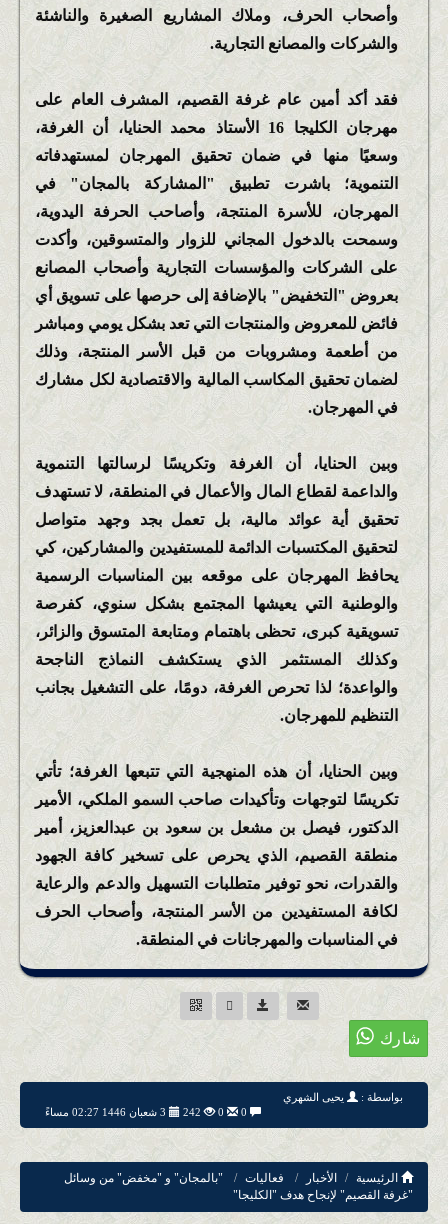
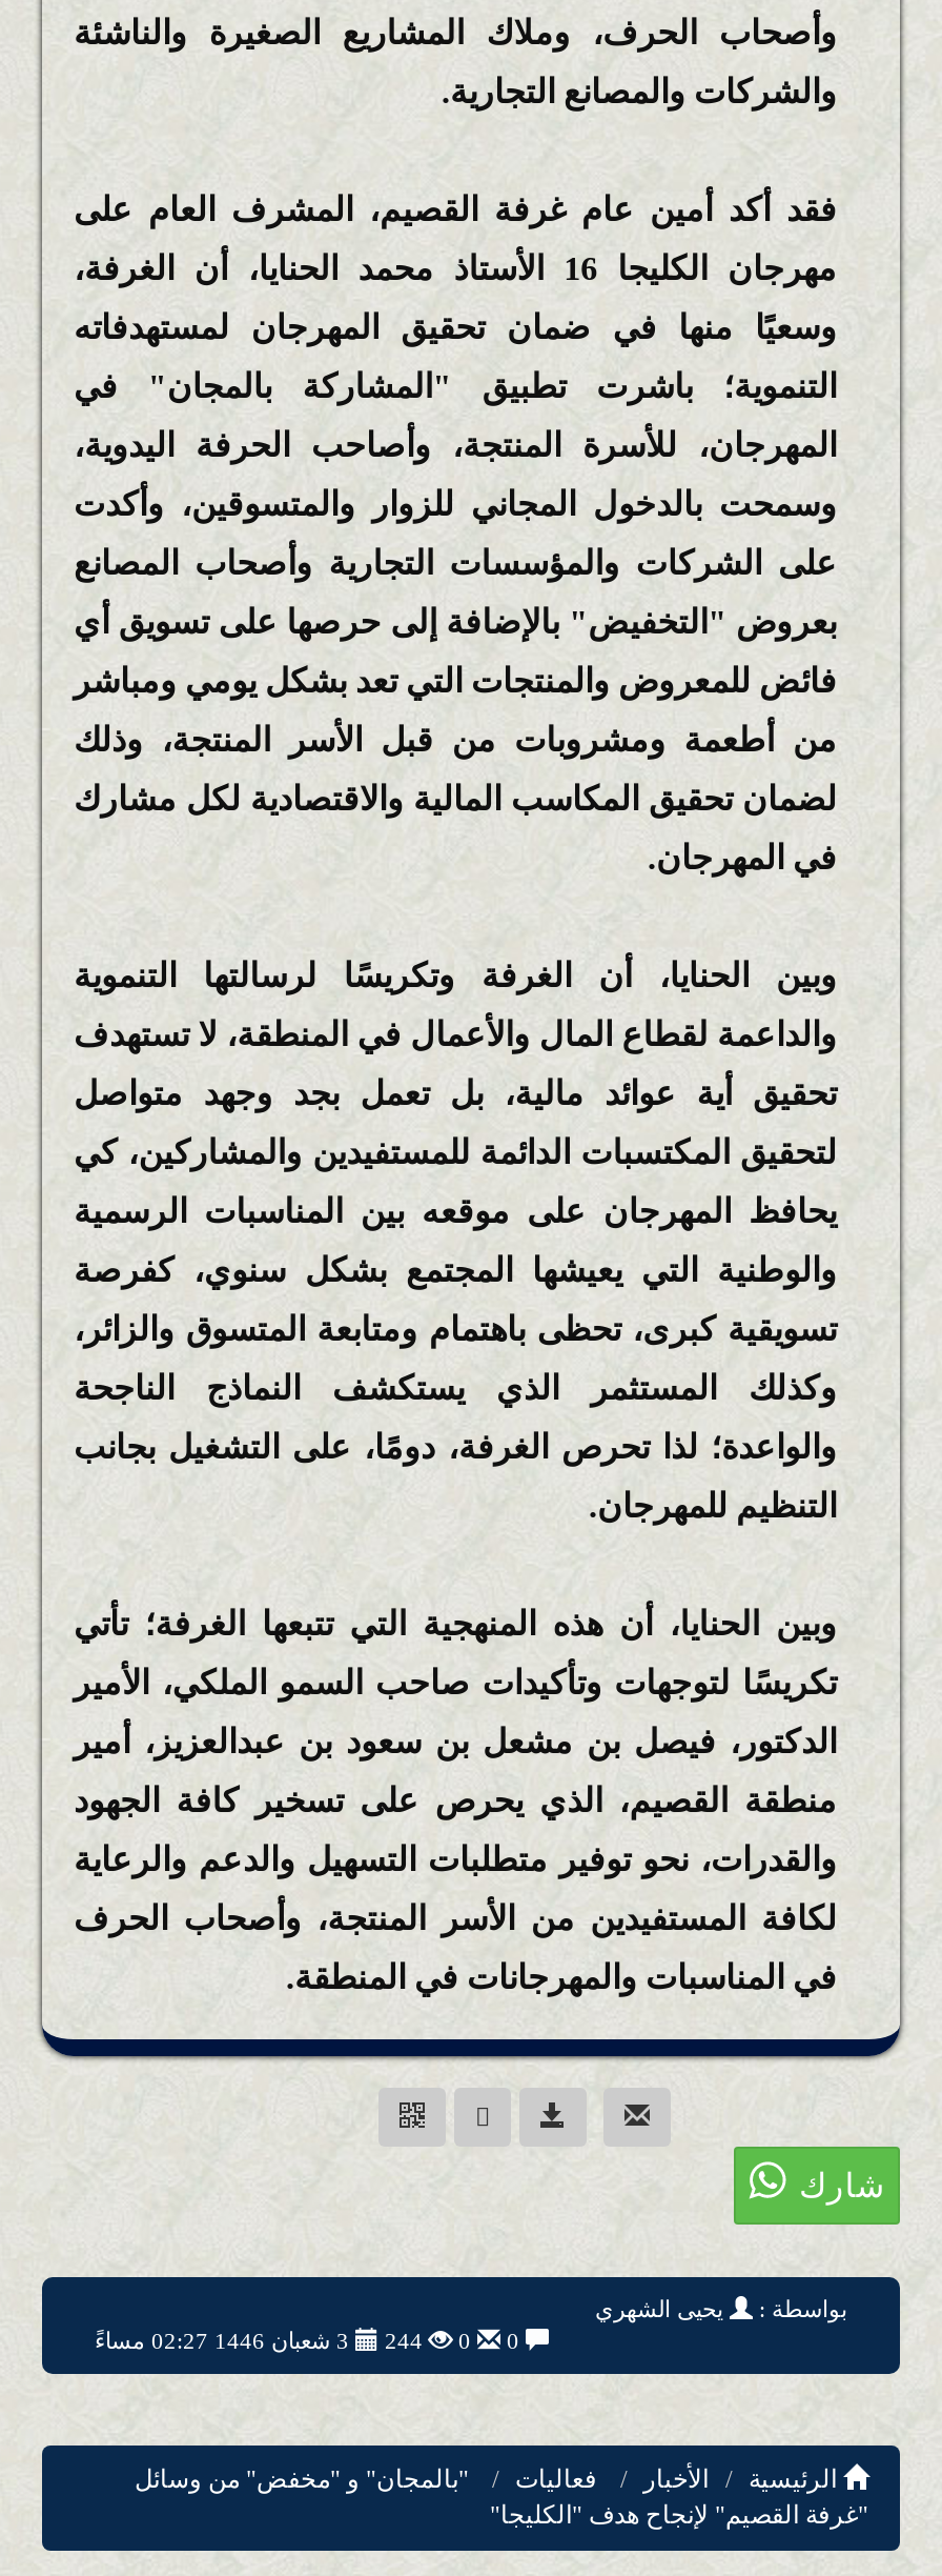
- 242
+ 244
